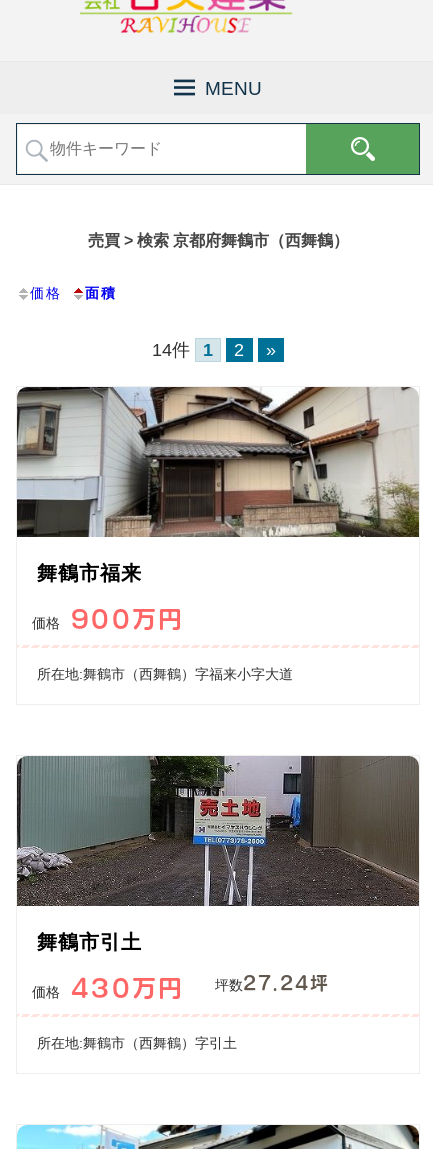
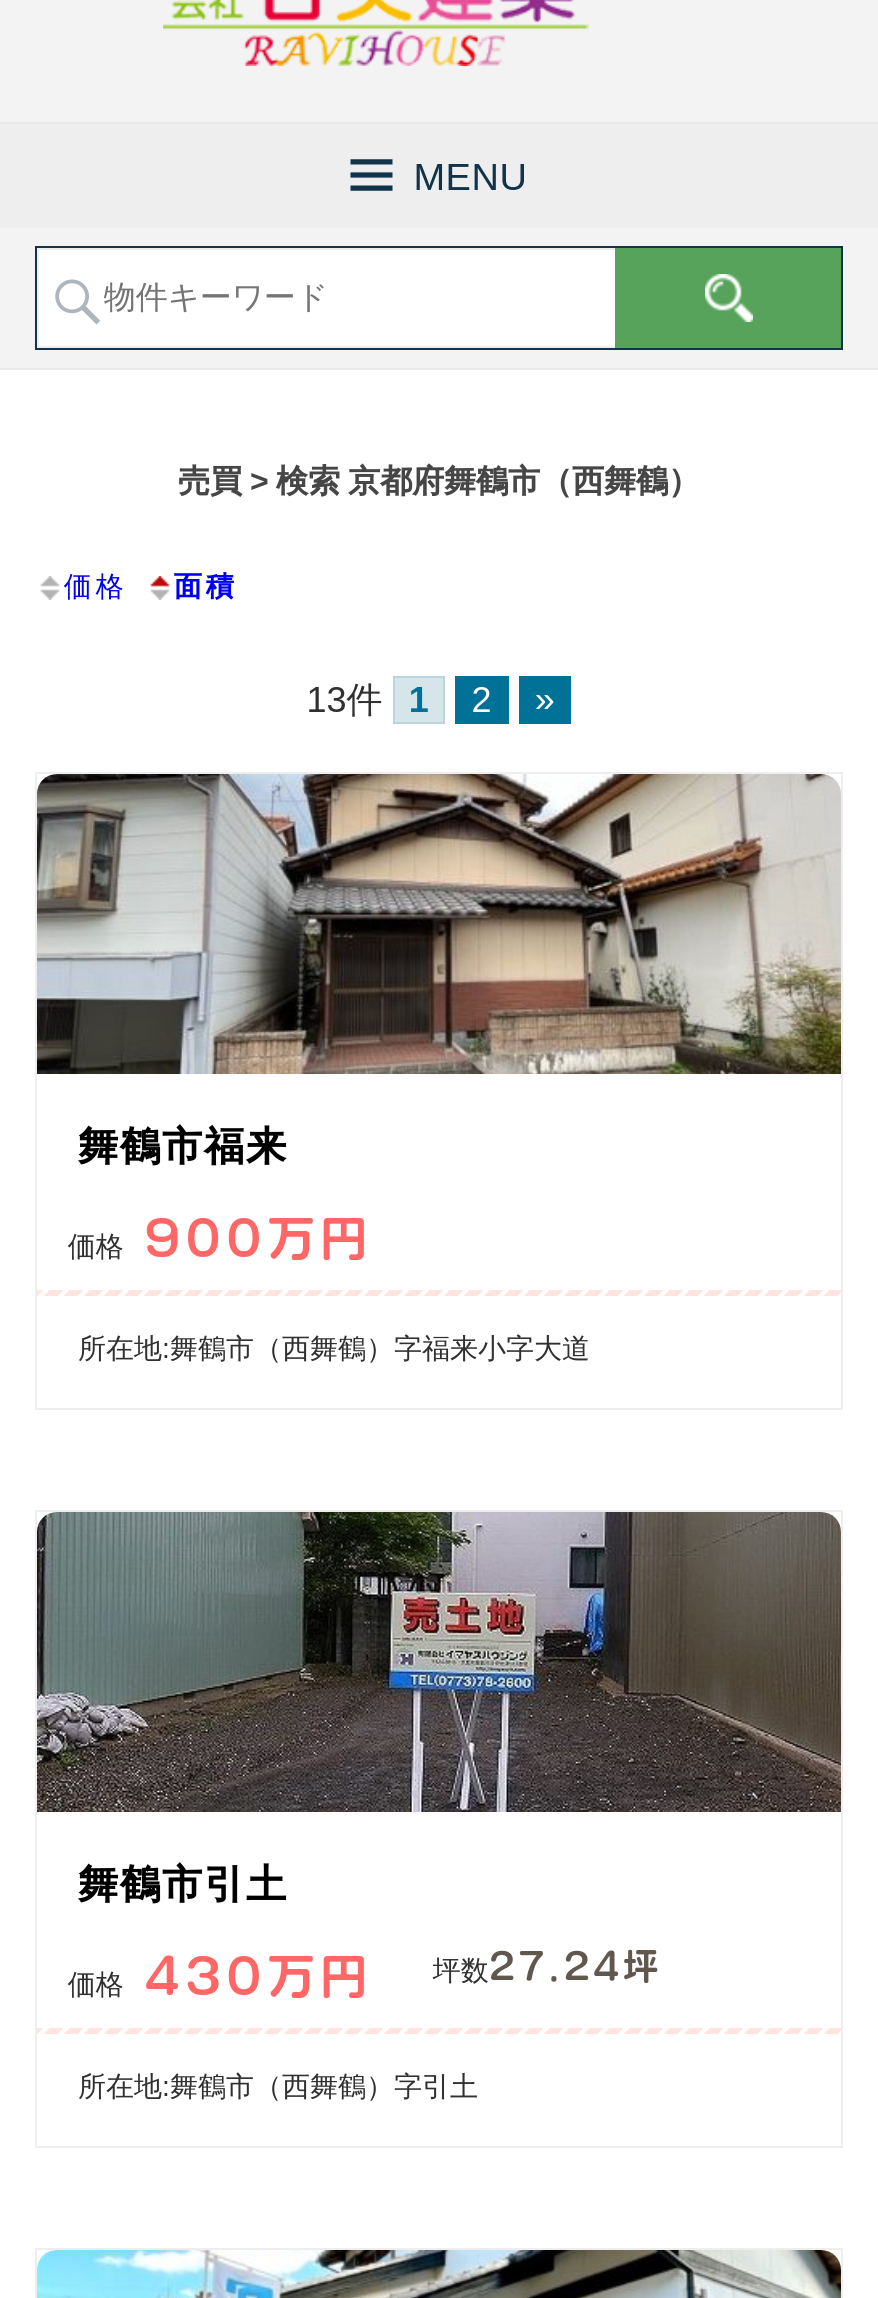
- 14件 1
+ 13件 1
